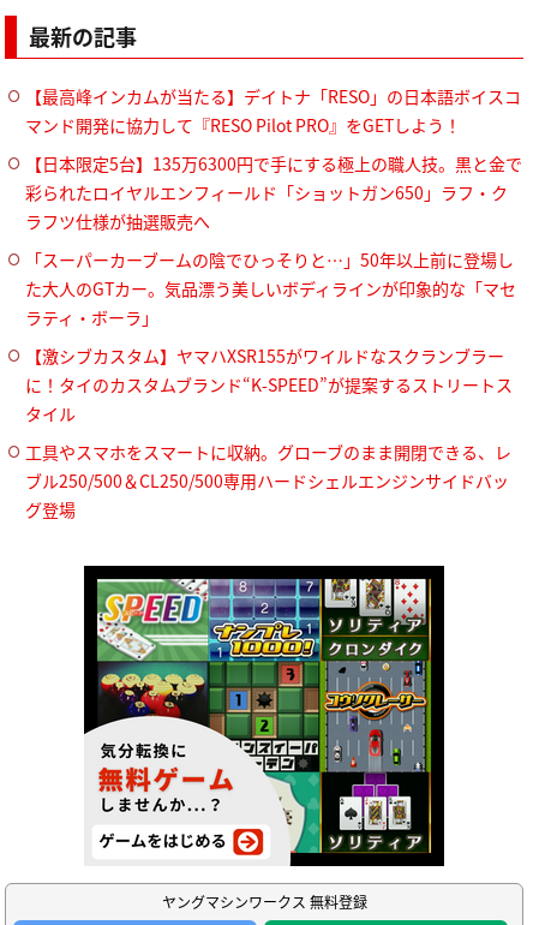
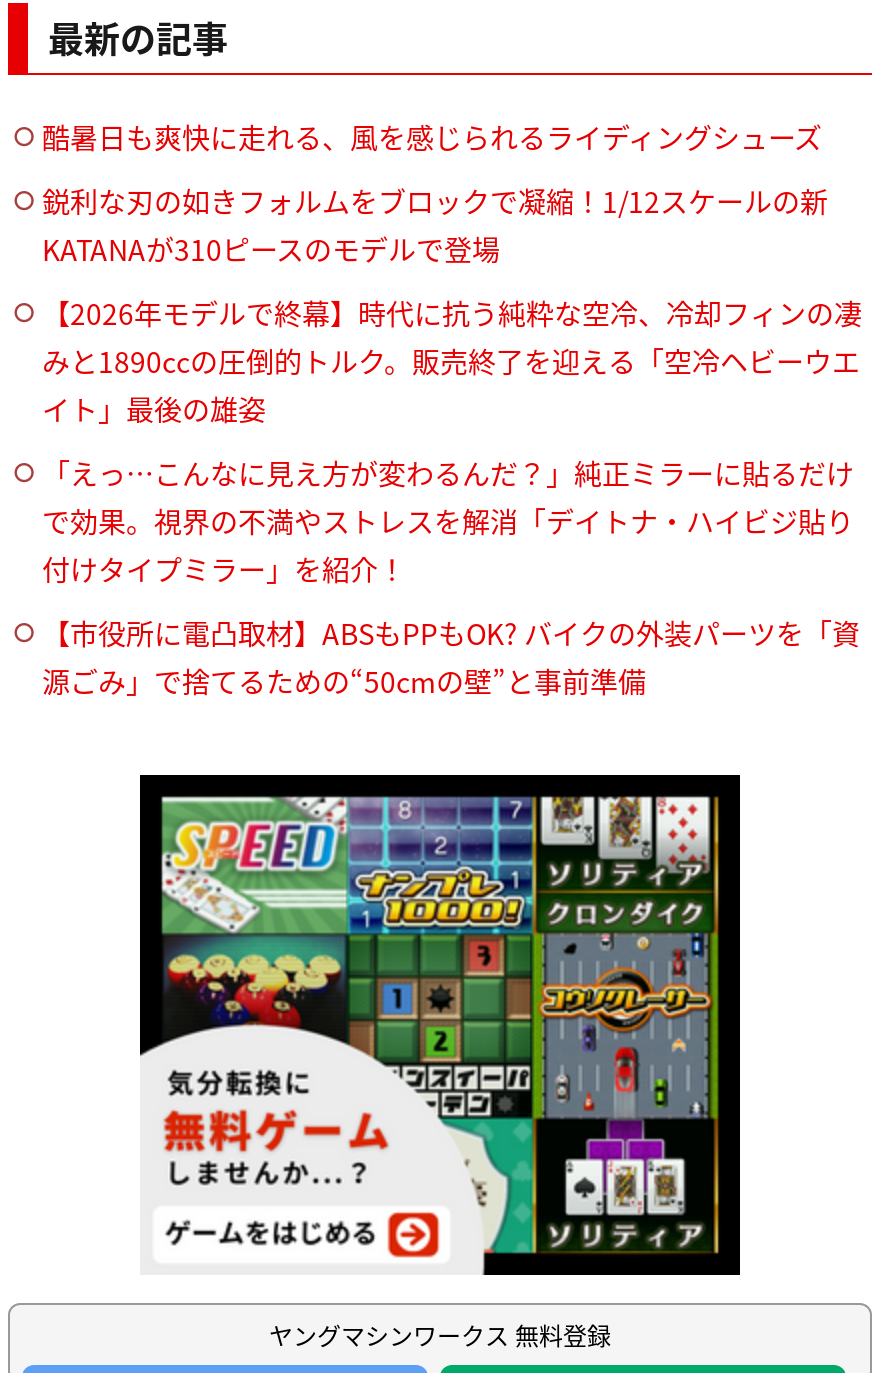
- 【最高峰インカムが当たる】デイトナ「RESO」の日本語ボイスコ
- マンド開発に協力して『RESO Pilot PRO』をGETしよう！
+ 酷暑日も爽快に走れる、風を感じられるライディングシューズ

- 【日本限定5台】135万6300円で手にする極上の職人技。黒と金で
- 彩られたロイヤルエンフィールド「ショットガン650」ラフ・ク
- ラフツ仕様が抽選販売へ
+ 鋭利な刃の如きフォルムをブロックで凝縮！1/12スケールの新
+ KATANAが310ピースのモデルで登場

- 「スーパーカーブームの陰でひっそりと…」50年以上前に登場し
- た大人のGTカー。気品漂う美しいボディラインが印象的な「マセ
- ラティ・ボーラ」
+ 【2026年モデルで終幕】時代に抗う純粋な空冷、冷却フィンの凄
+ みと1890ccの圧倒的トルク。販売終了を迎える「空冷ヘビーウエ
+ イト」最後の雄姿

- 【激シブカスタム】ヤマハXSR155がワイルドなスクランブラー
- に！タイのカスタムブランド“K-SPEED”が提案するストリートス
- タイル
+ 「えっ…こんなに見え方が変わるんだ？」純正ミラーに貼るだけ
+ で効果。視界の不満やストレスを解消「デイトナ・ハイビジ貼り
+ 付けタイプミラー」を紹介！

- 工具やスマホをスマートに収納。グローブのまま開閉できる、レ
- ブル250/500＆CL250/500専用ハードシェルエンジンサイドバッ
- グ登場
+ 【市役所に電凸取材】ABSもPPもOK? バイクの外装パーツを「資
+ 源ごみ」で捨てるための“50cmの壁”と事前準備
